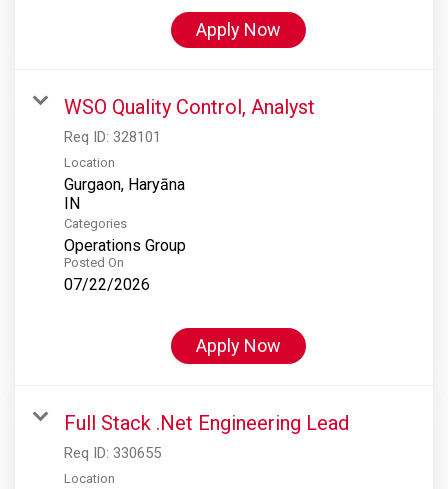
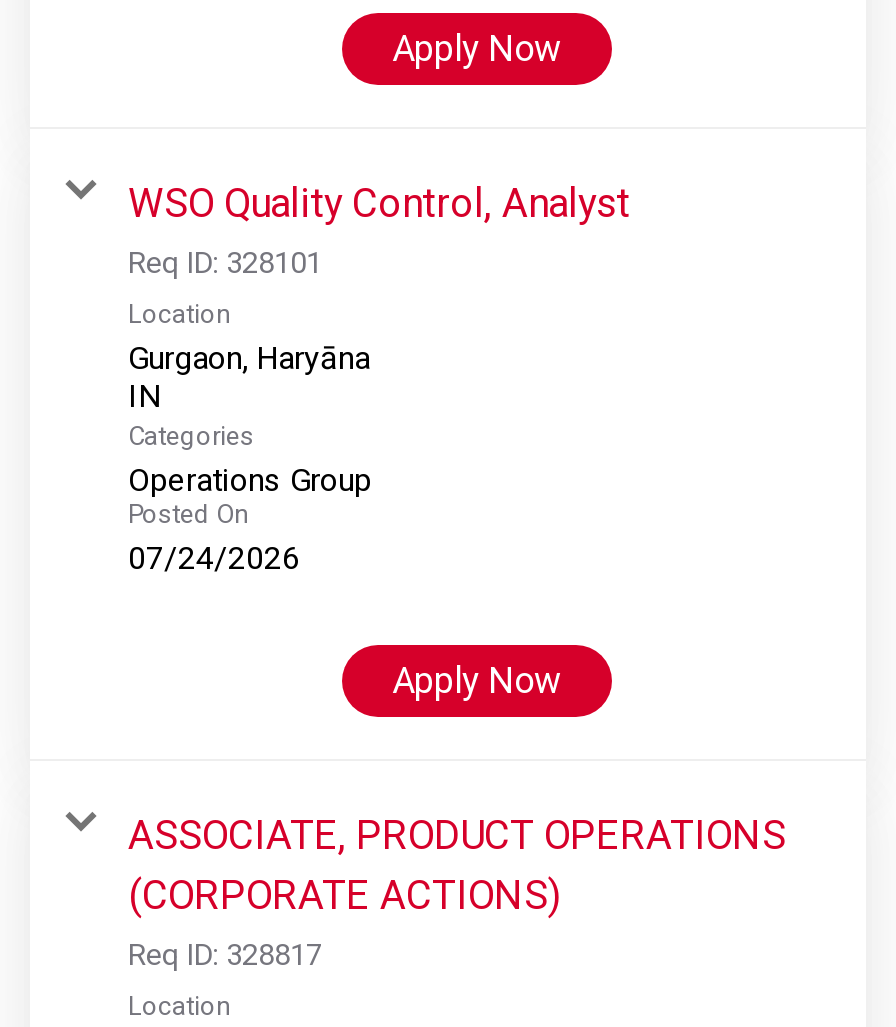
- 07/22/2026
+ 07/24/2026

- Full Stack .Net Engineering Lead
- Req ID: 330655
+ ASSOCIATE, PRODUCT OPERATIONS
+ (CORPORATE ACTIONS)
+ Req ID: 328817
